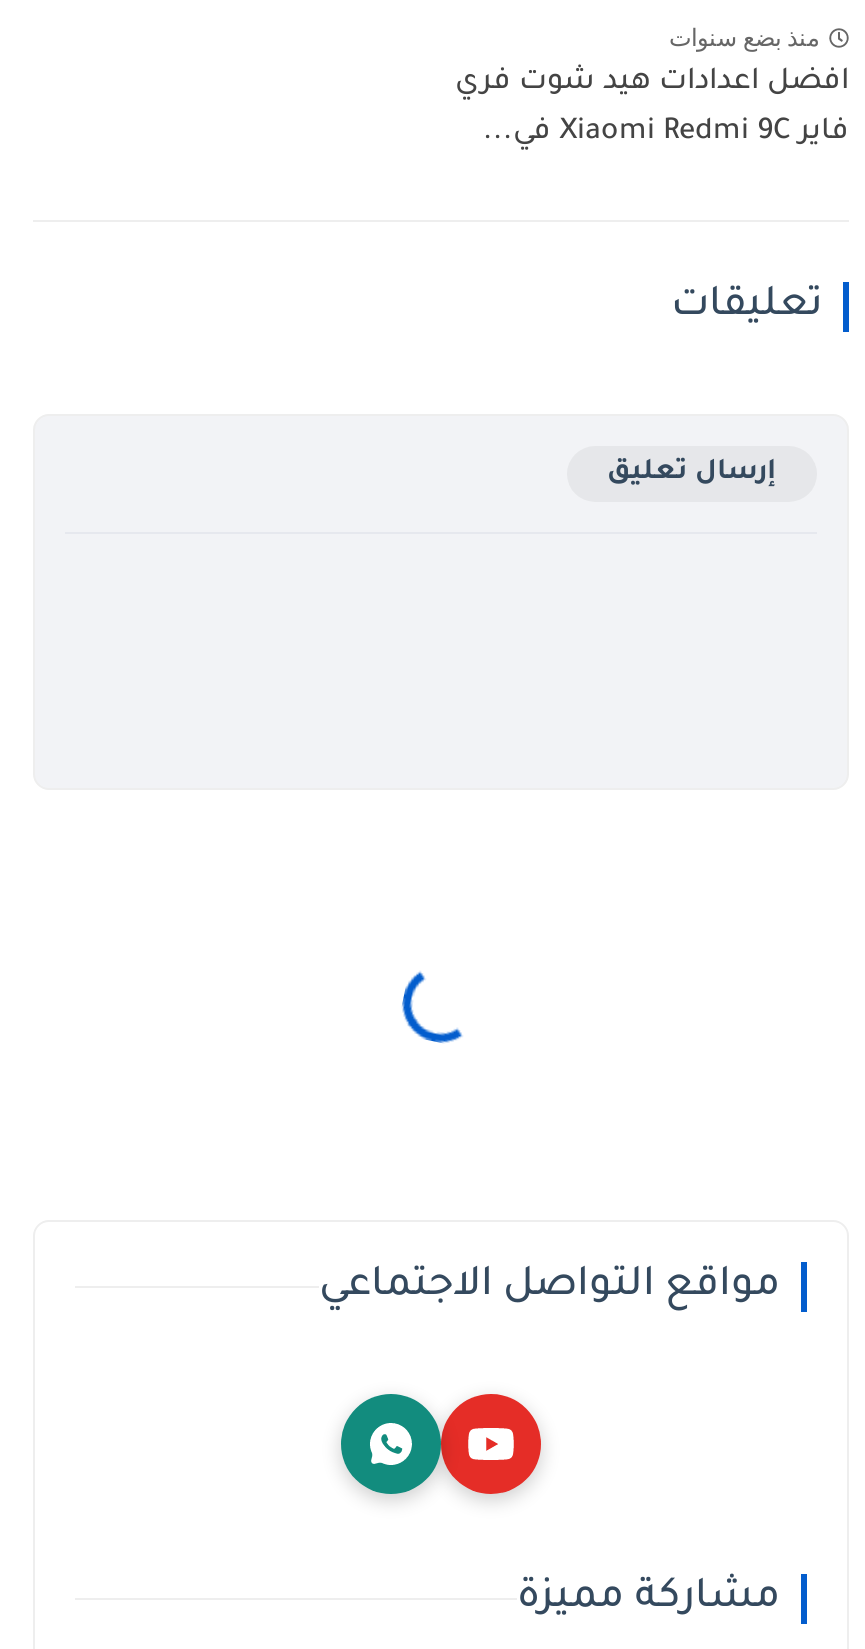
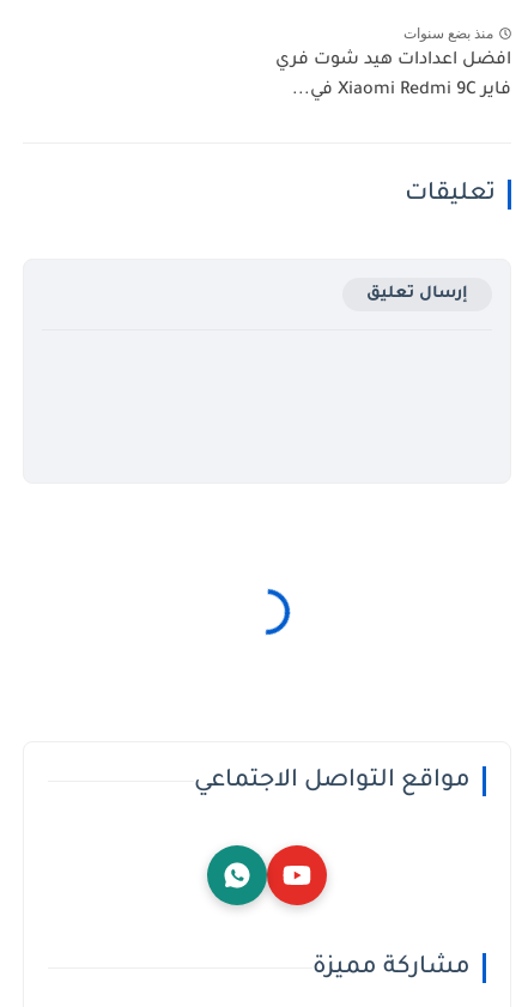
- [image]
+ [image]
